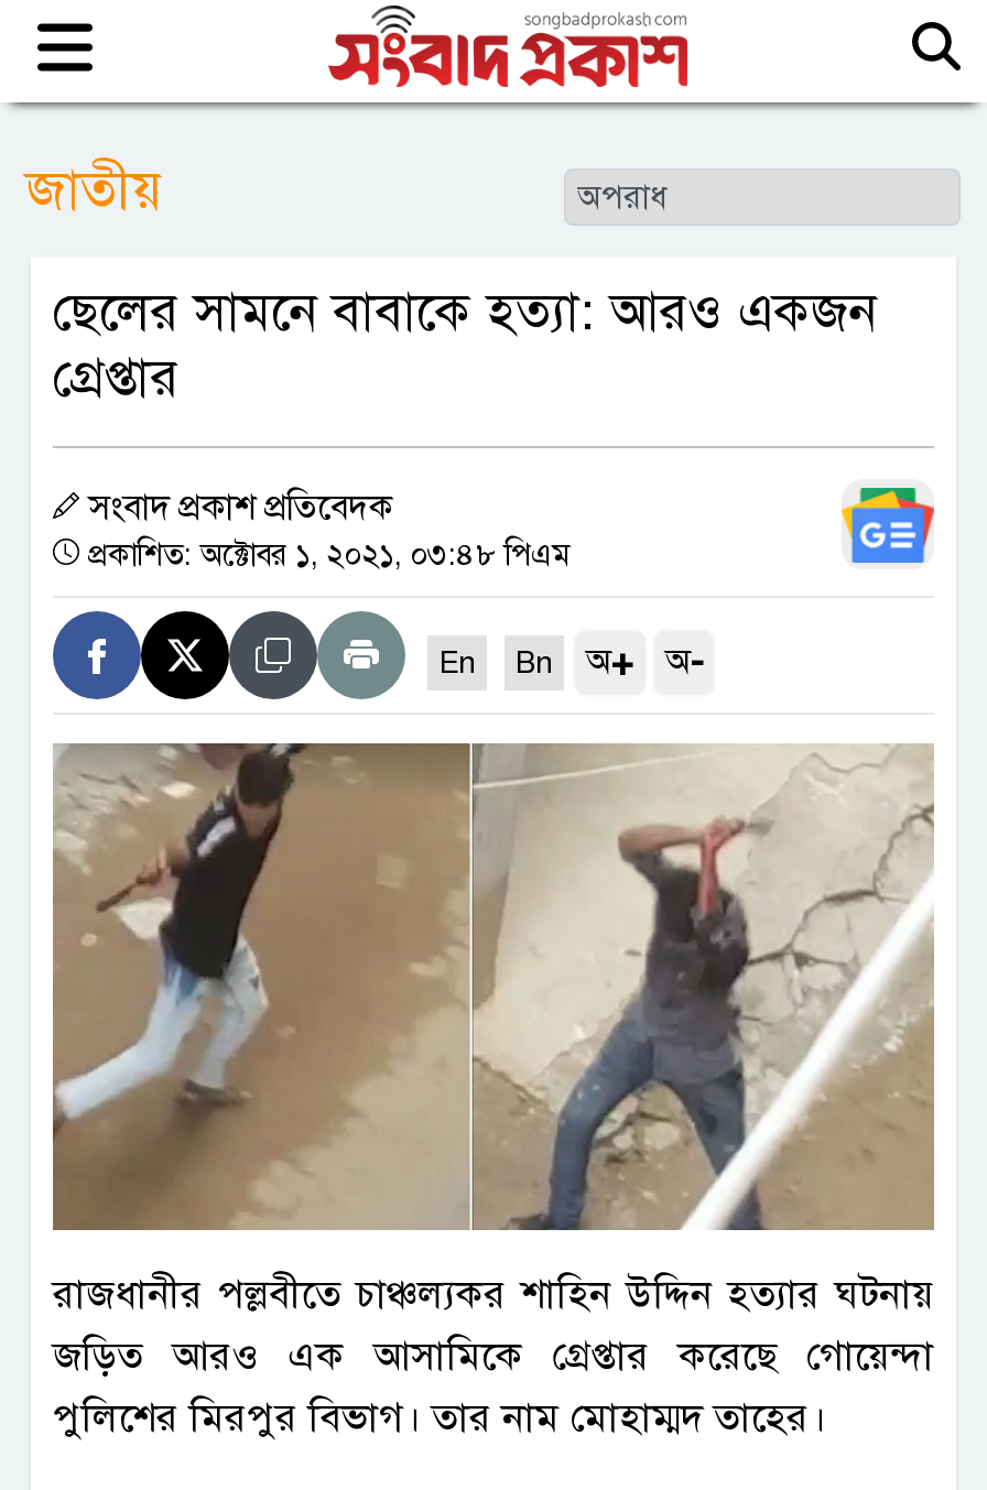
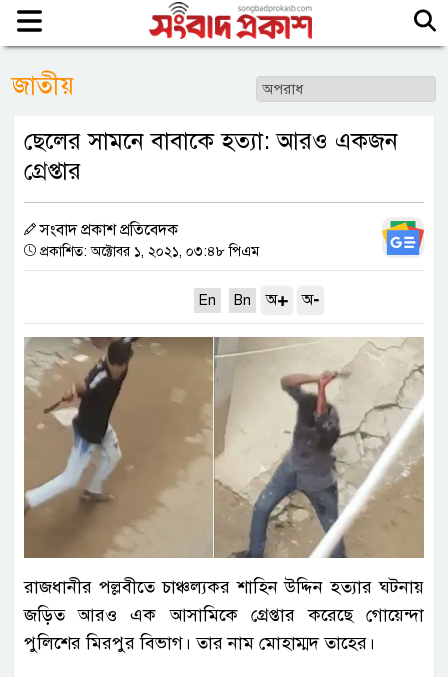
- [image]
